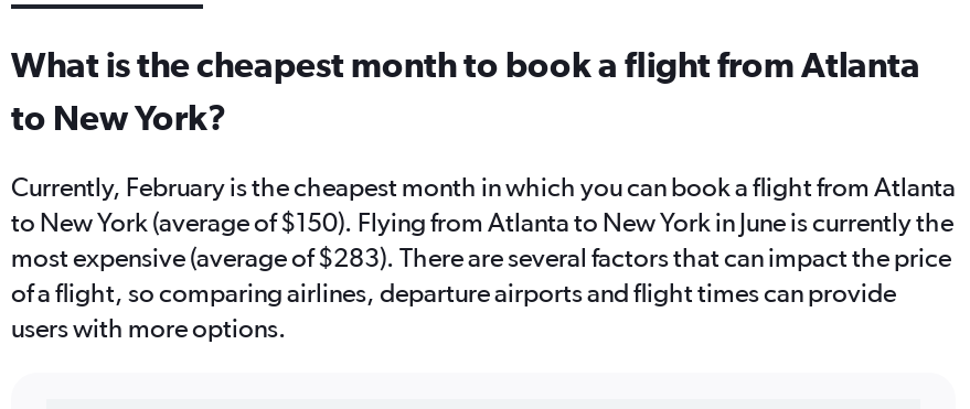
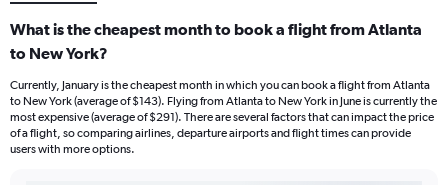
- Currently, February is the cheapest month in which you can book a flight from Atlanta
+ Currently, January is the cheapest month in which you can book a flight from Atlanta

- to New York (average of $150). Flying from Atlanta to New York in June is currently the
+ to New York (average of $143). Flying from Atlanta to New York in June is currently the

- most expensive (average of $283). There are several factors that can impact the price
+ most expensive (average of $291). There are several factors that can impact the price
